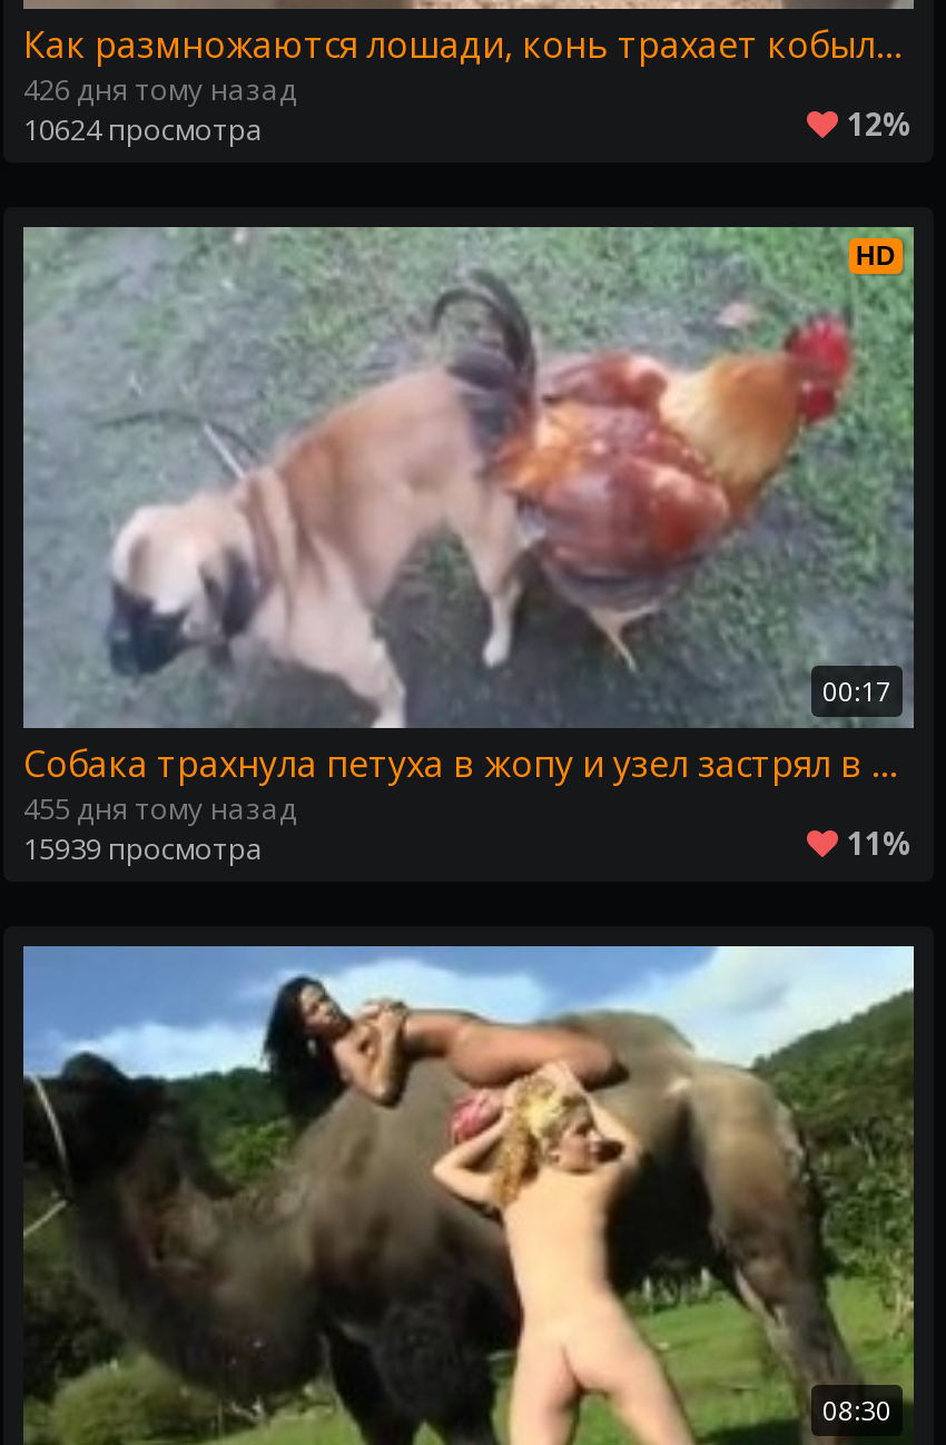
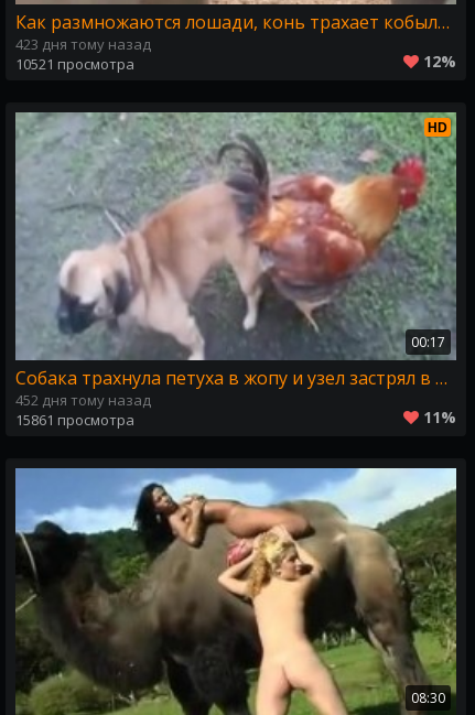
- 426 дня тому назад
+ 423 дня тому назад

- 10624 просмотра
+ 10521 просмотра

- 455 дня тому назад
+ 452 дня тому назад

- 15939 просмотра
+ 15861 просмотра
